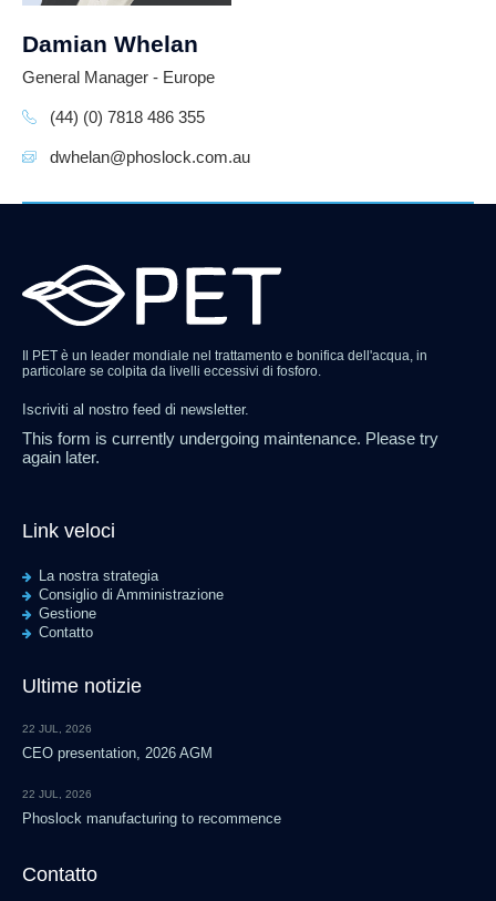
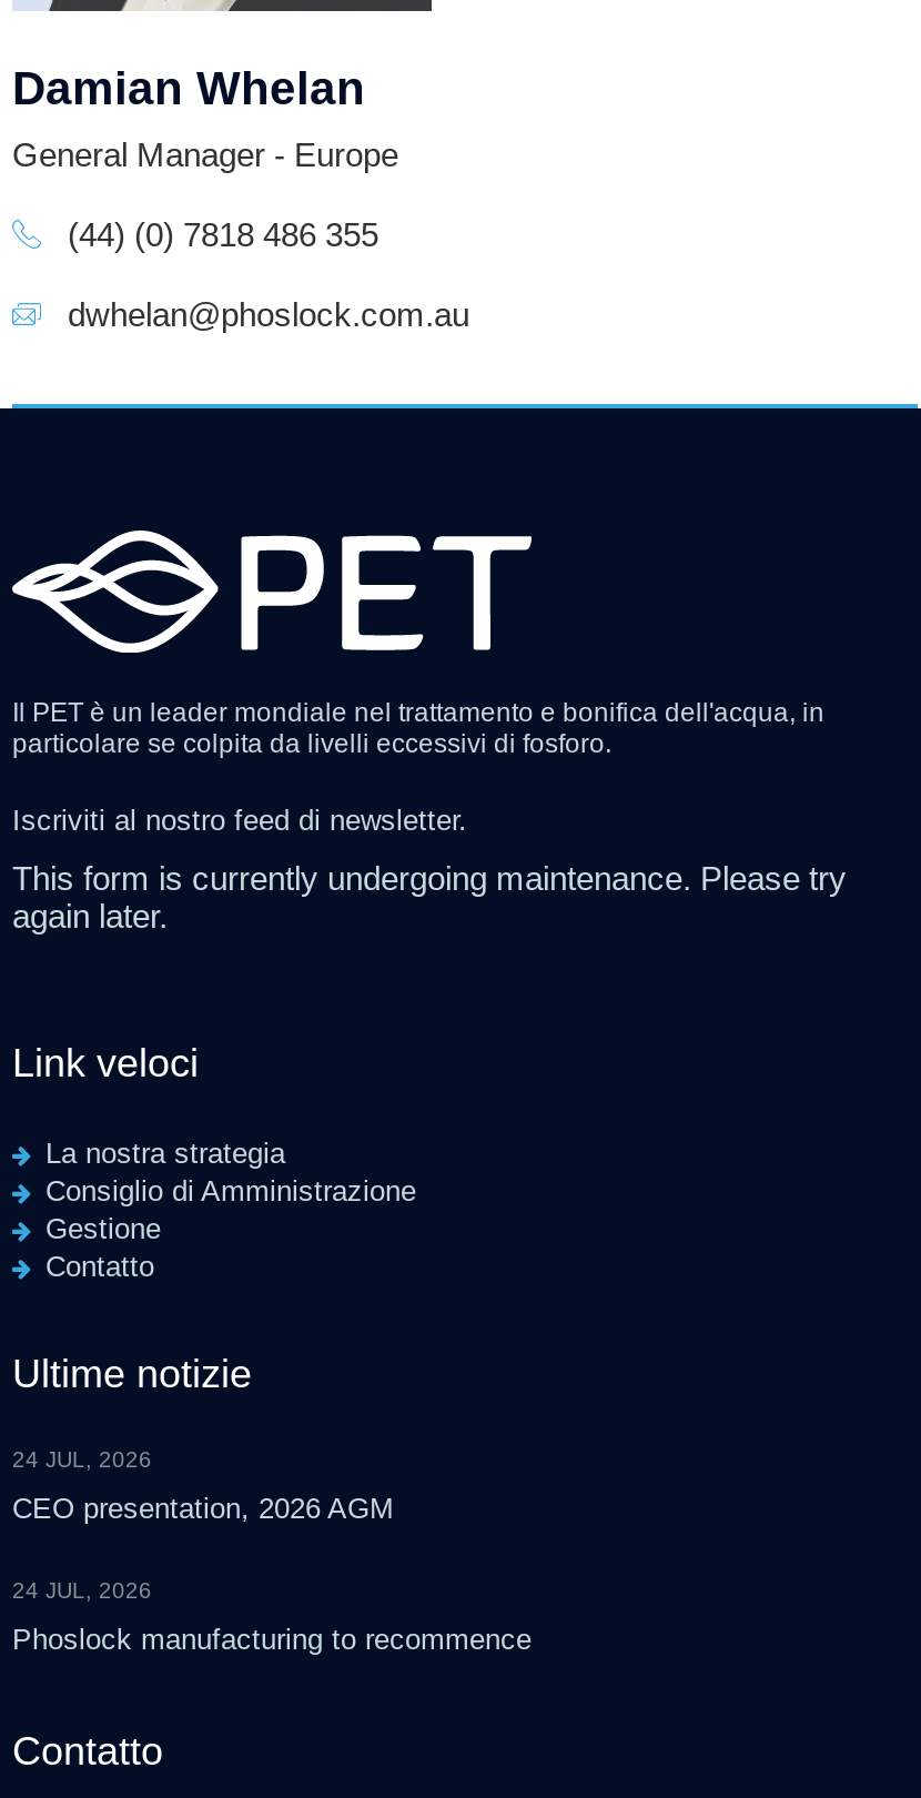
- 22 JUL, 2026
+ 24 JUL, 2026

- 22 JUL, 2026
+ 24 JUL, 2026
